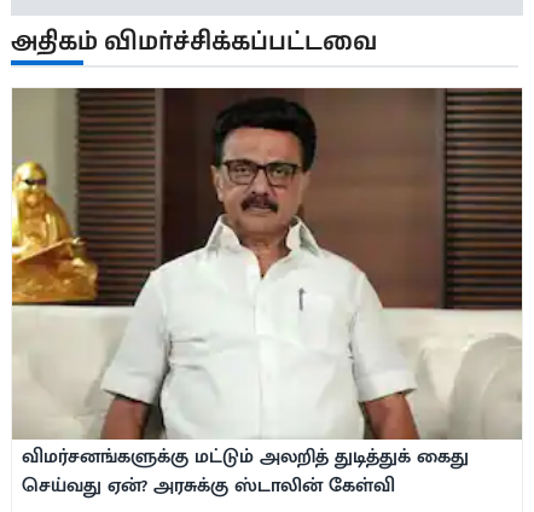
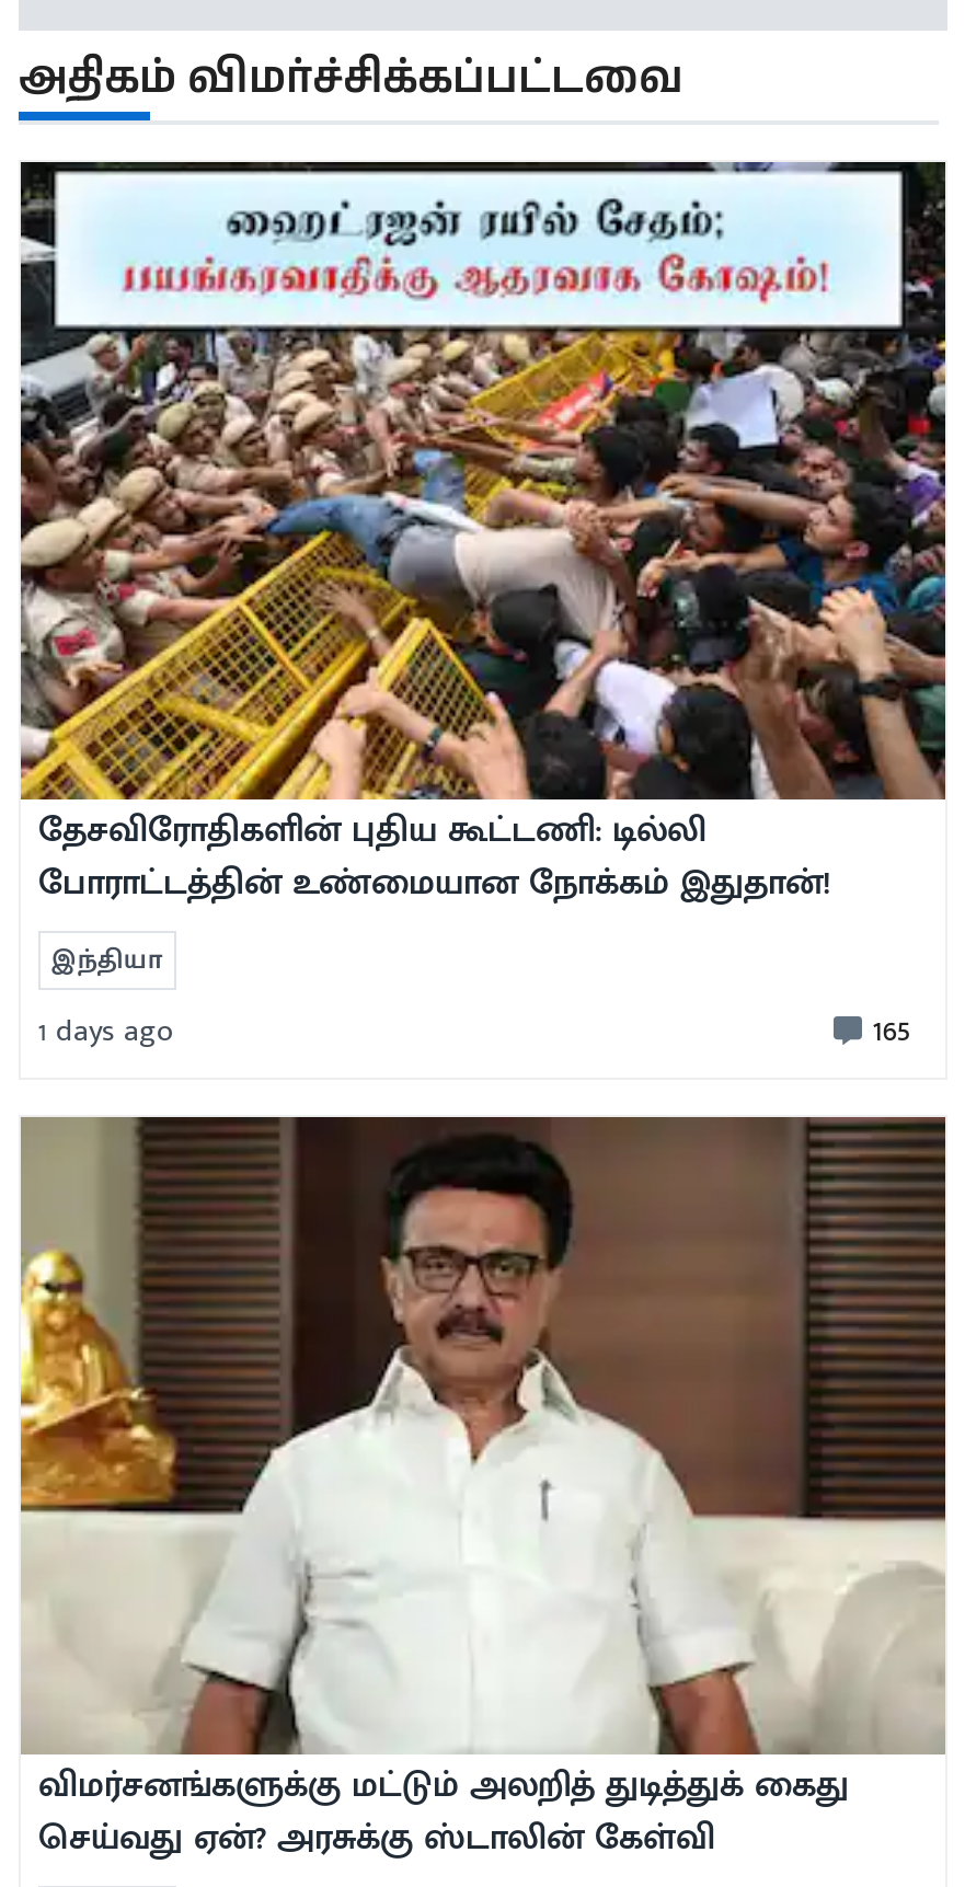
+ [image]
+ தேசவிரோதிகளின் புதிய கூட்டணி: டில்லி
+ போராட்டத்தின் உண்மையான நோக்கம் இதுதான்!
+ இந்தியா
+ 1 days ago
+ 165
